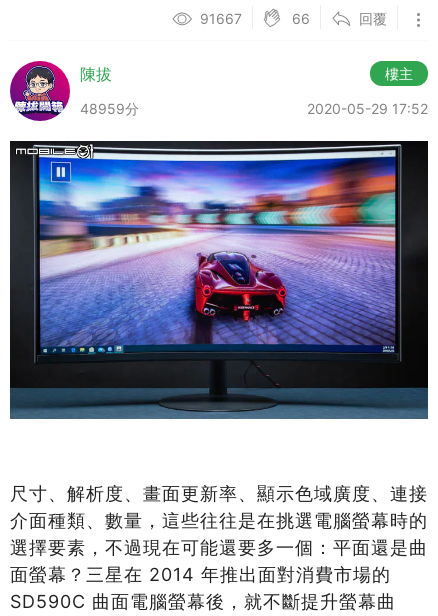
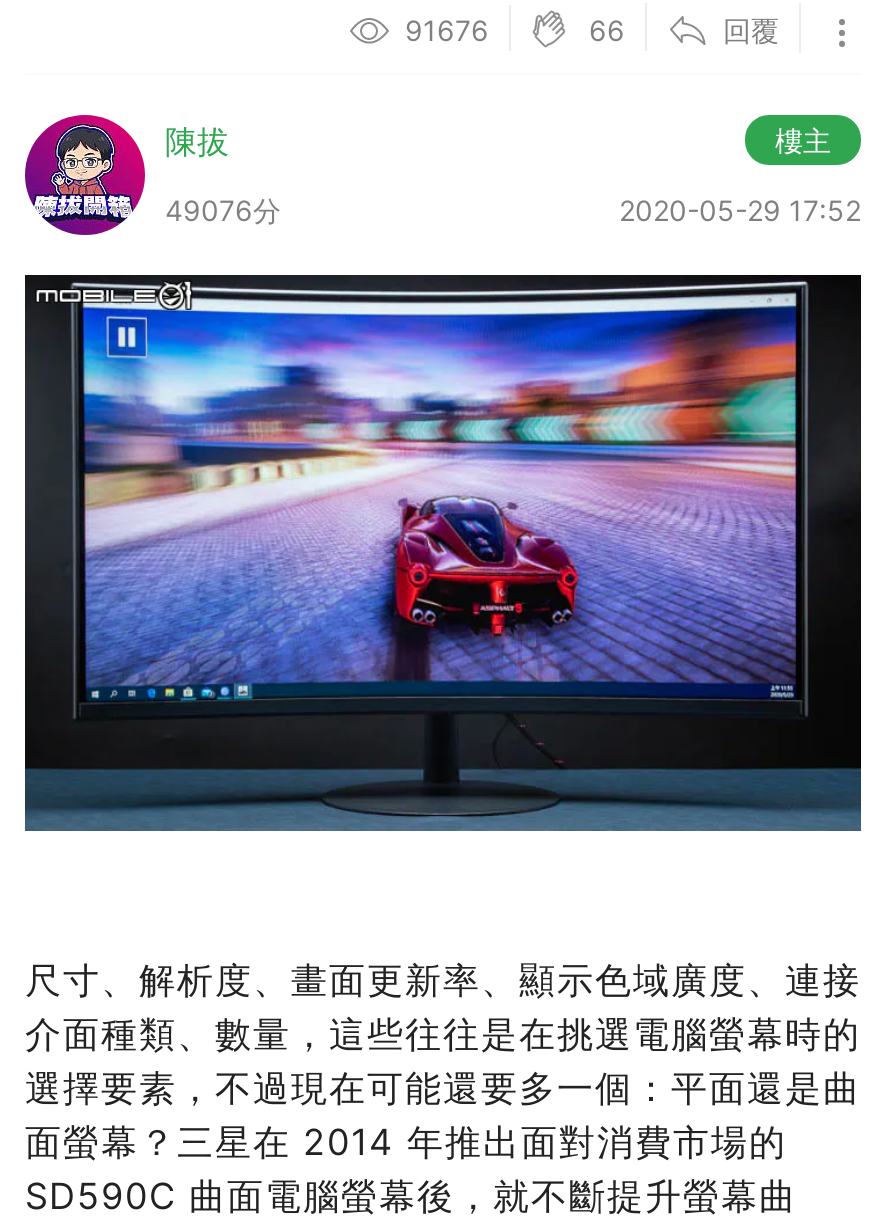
- 91667
+ 91676

- 48959分
+ 49076分
